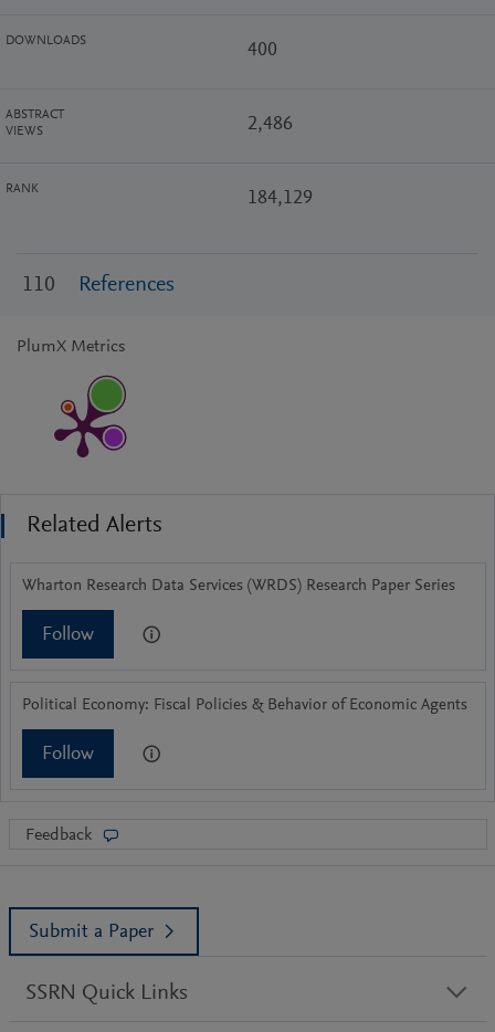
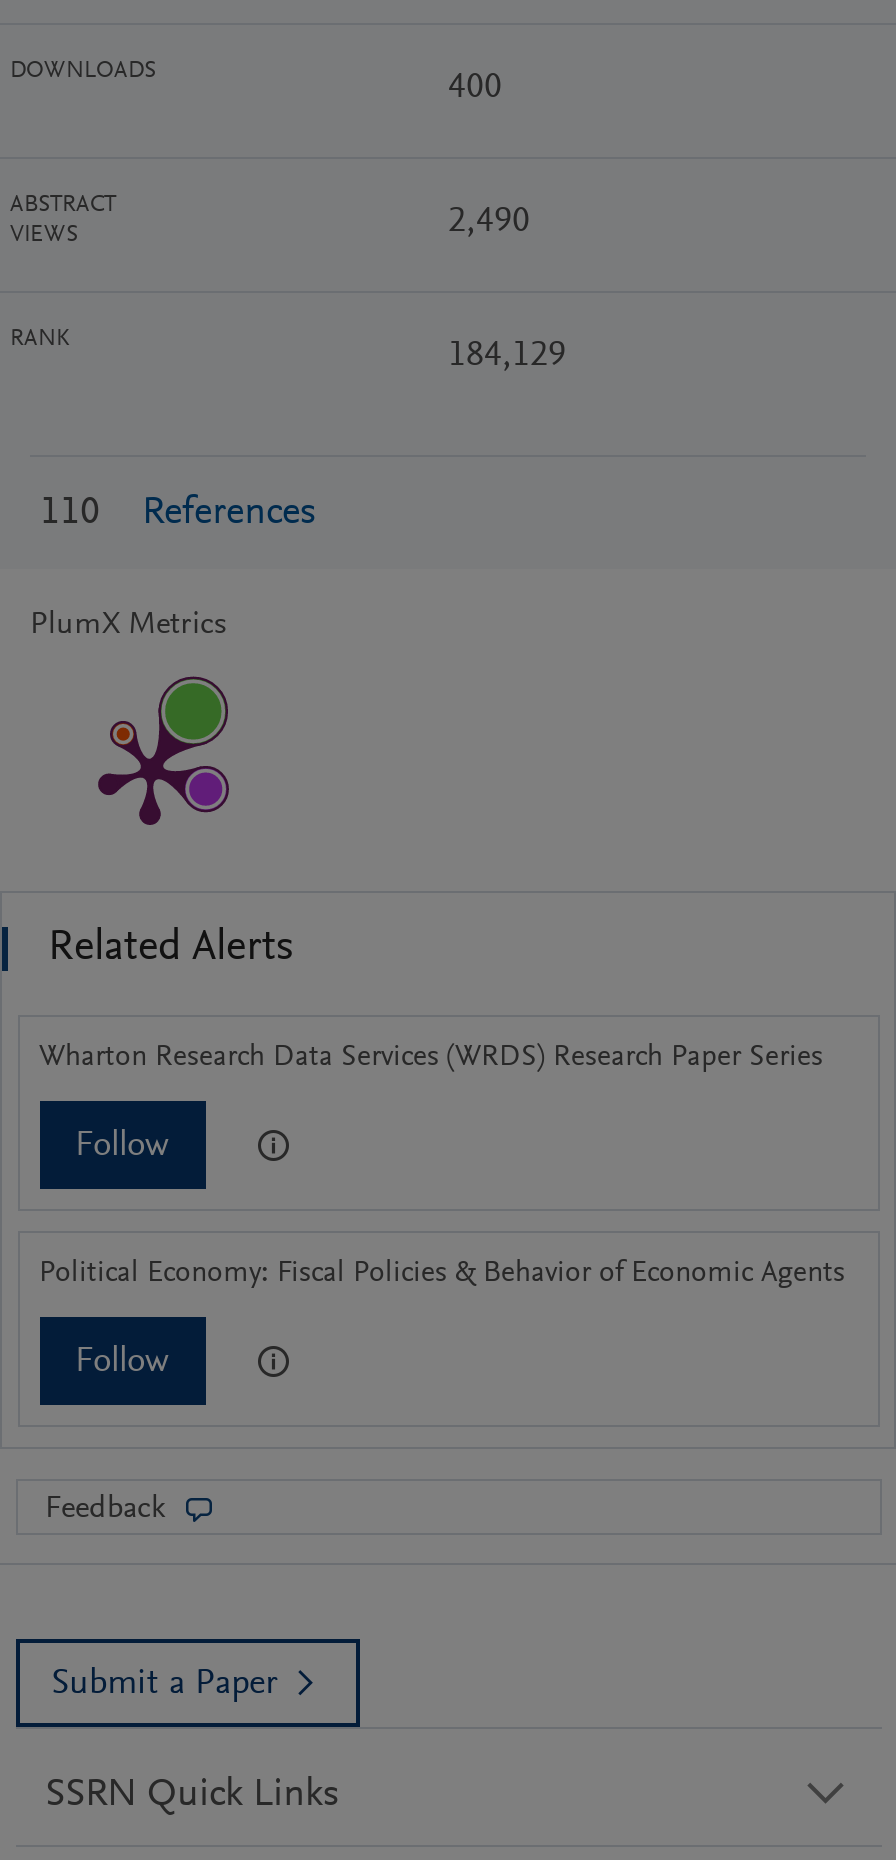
- 2,486
+ 2,490
